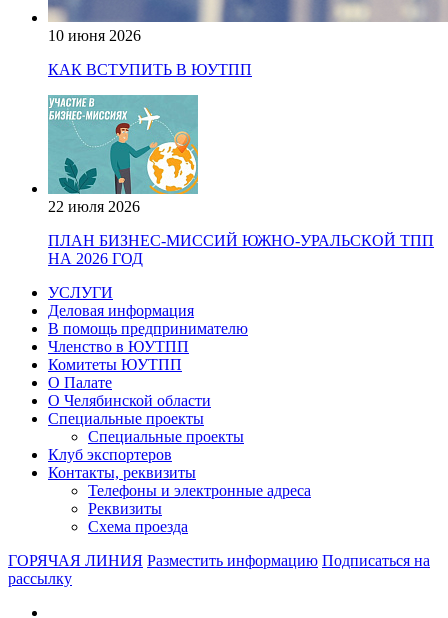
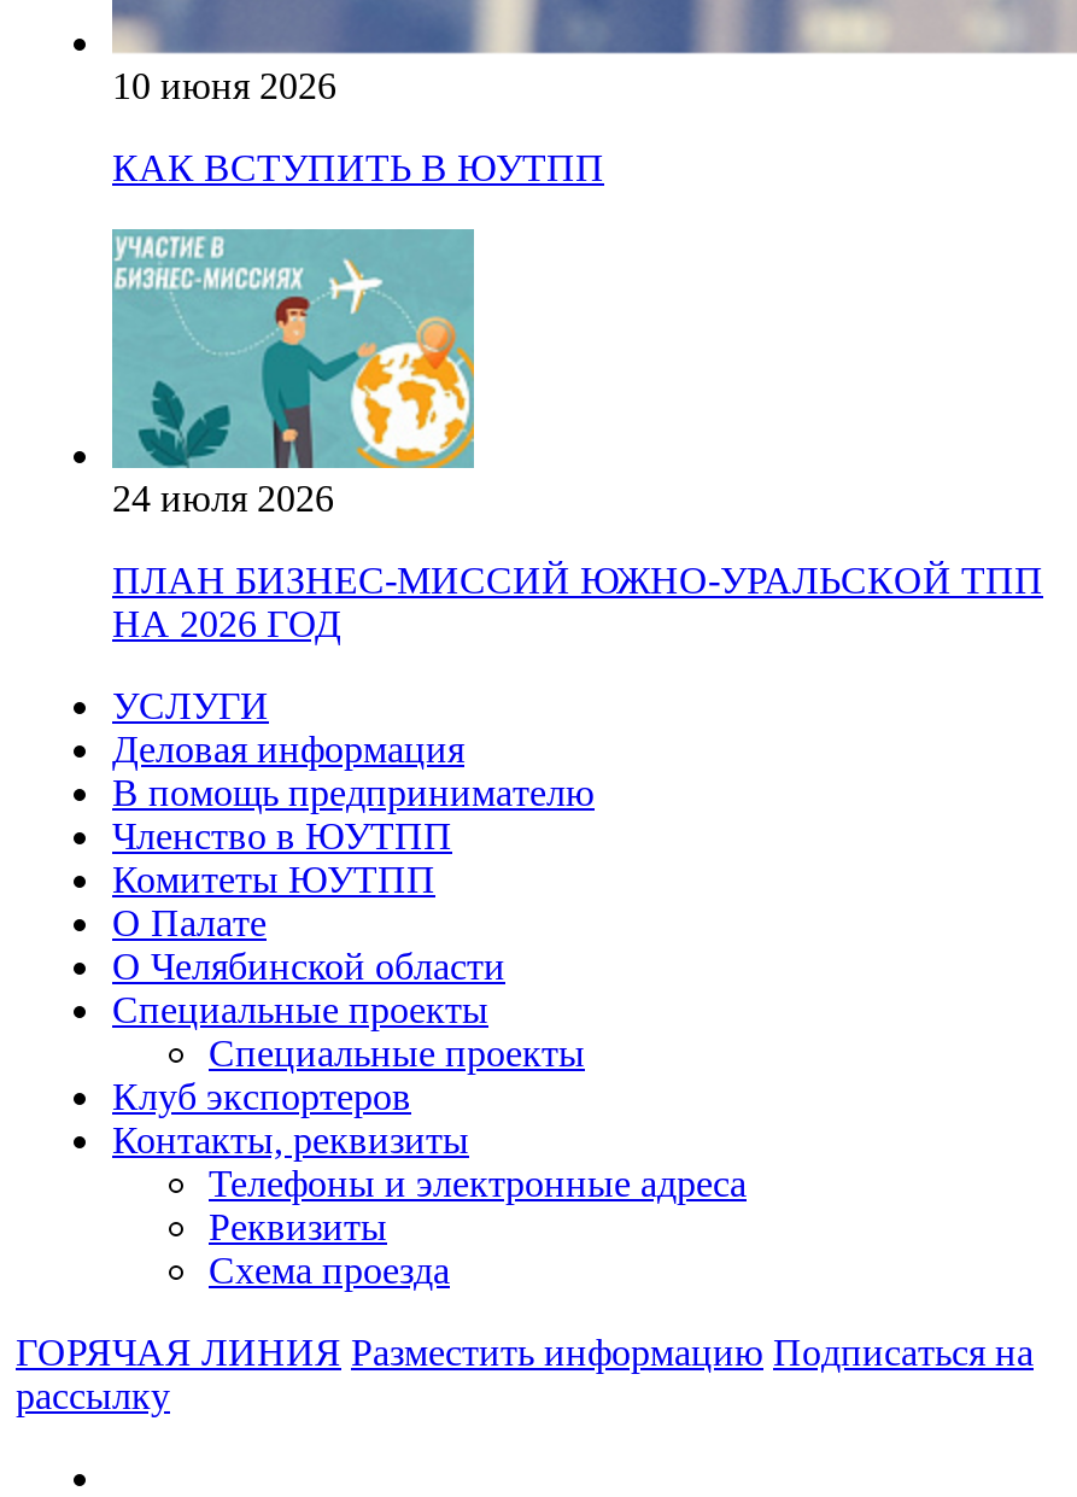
- 22 июля 2026
+ 24 июля 2026
